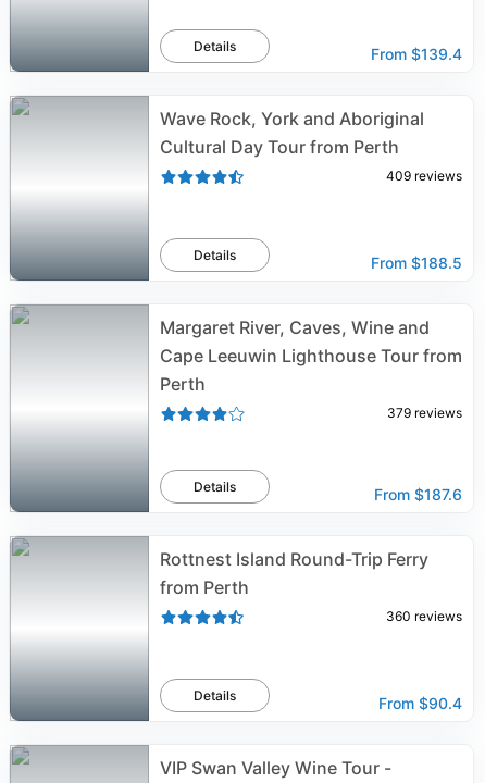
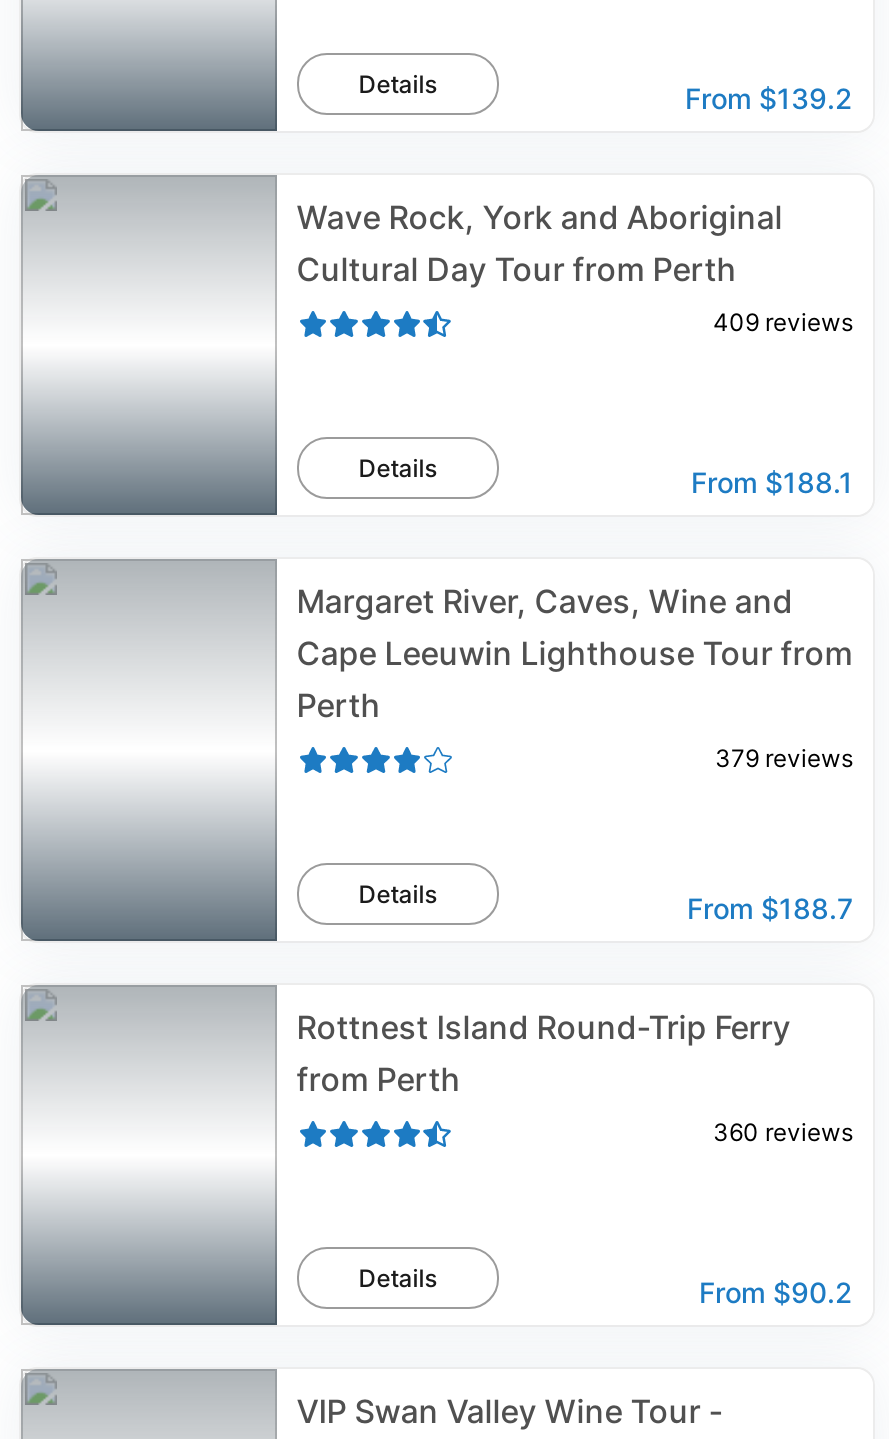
- From $139.4
+ From $139.2

- From $188.5
+ From $188.1

- From $187.6
+ From $188.7

- From $90.4
+ From $90.2
